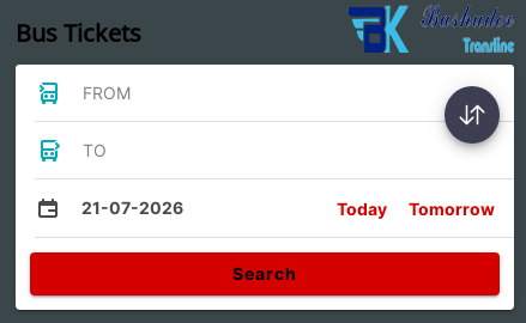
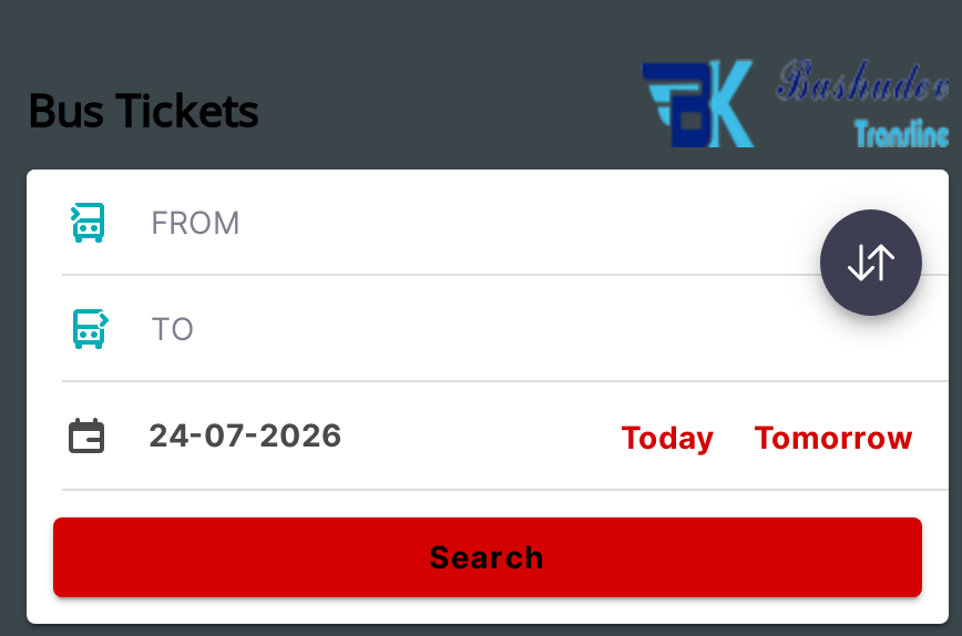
- 21-07-2026
+ 24-07-2026
